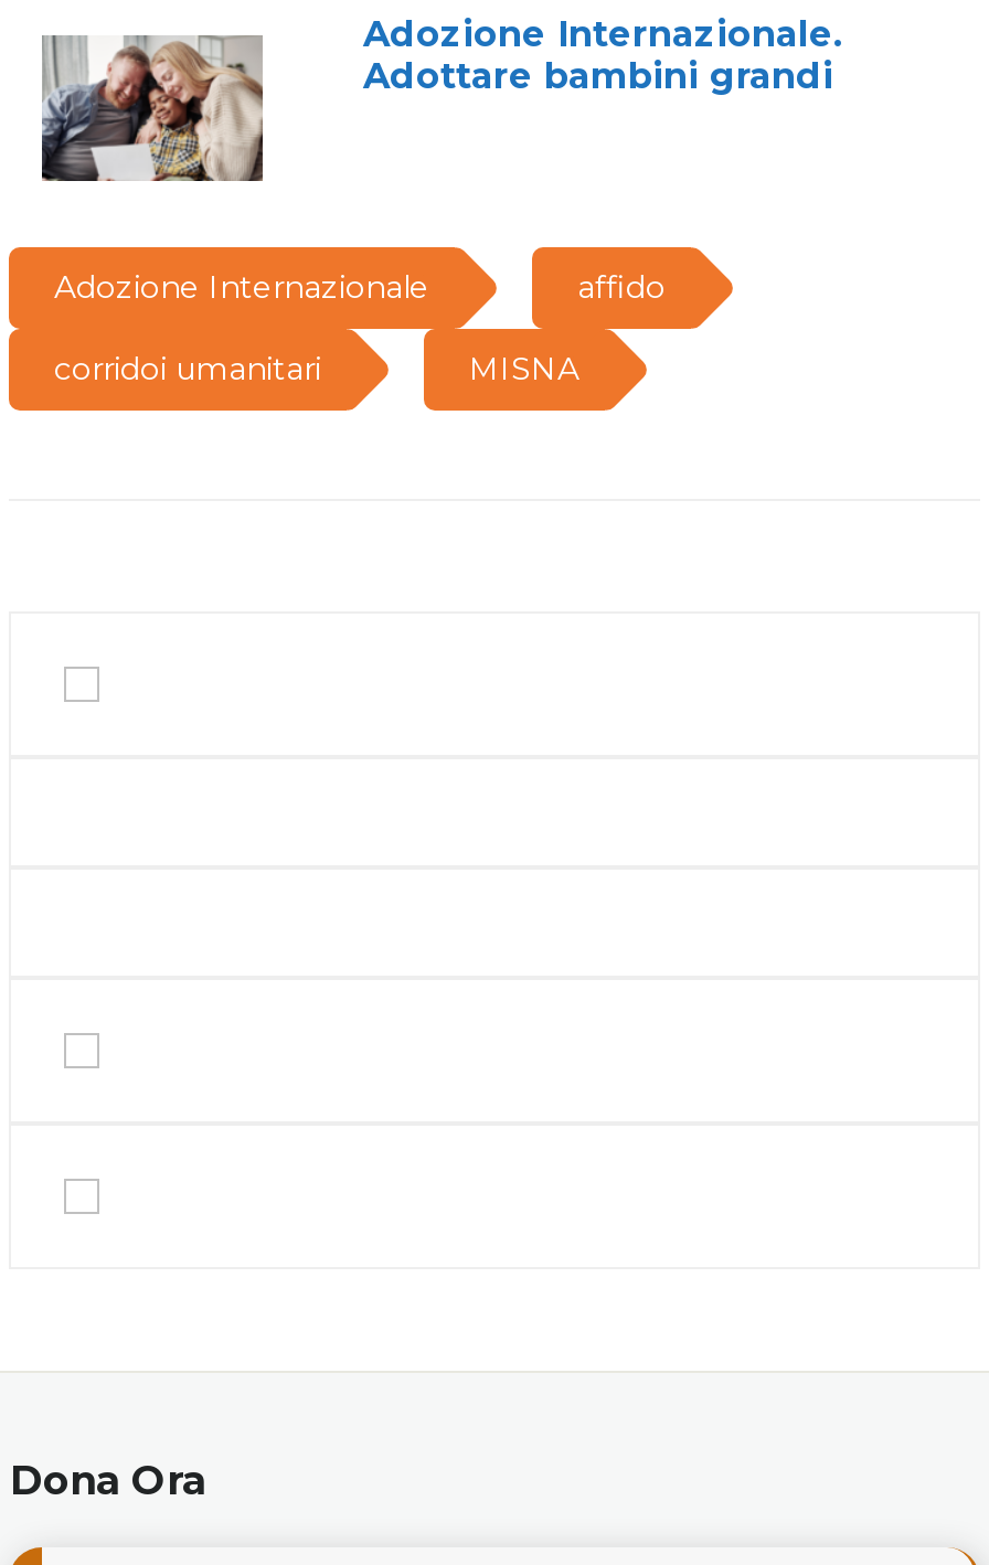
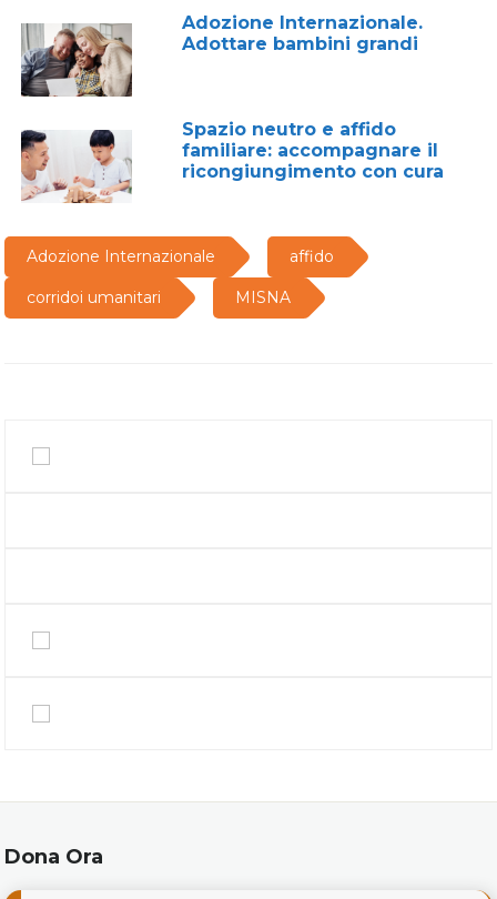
+ [image]

+ Spazio neutro e affido
+ familiare: accompagnare il
+ ricongiungimento con cura
